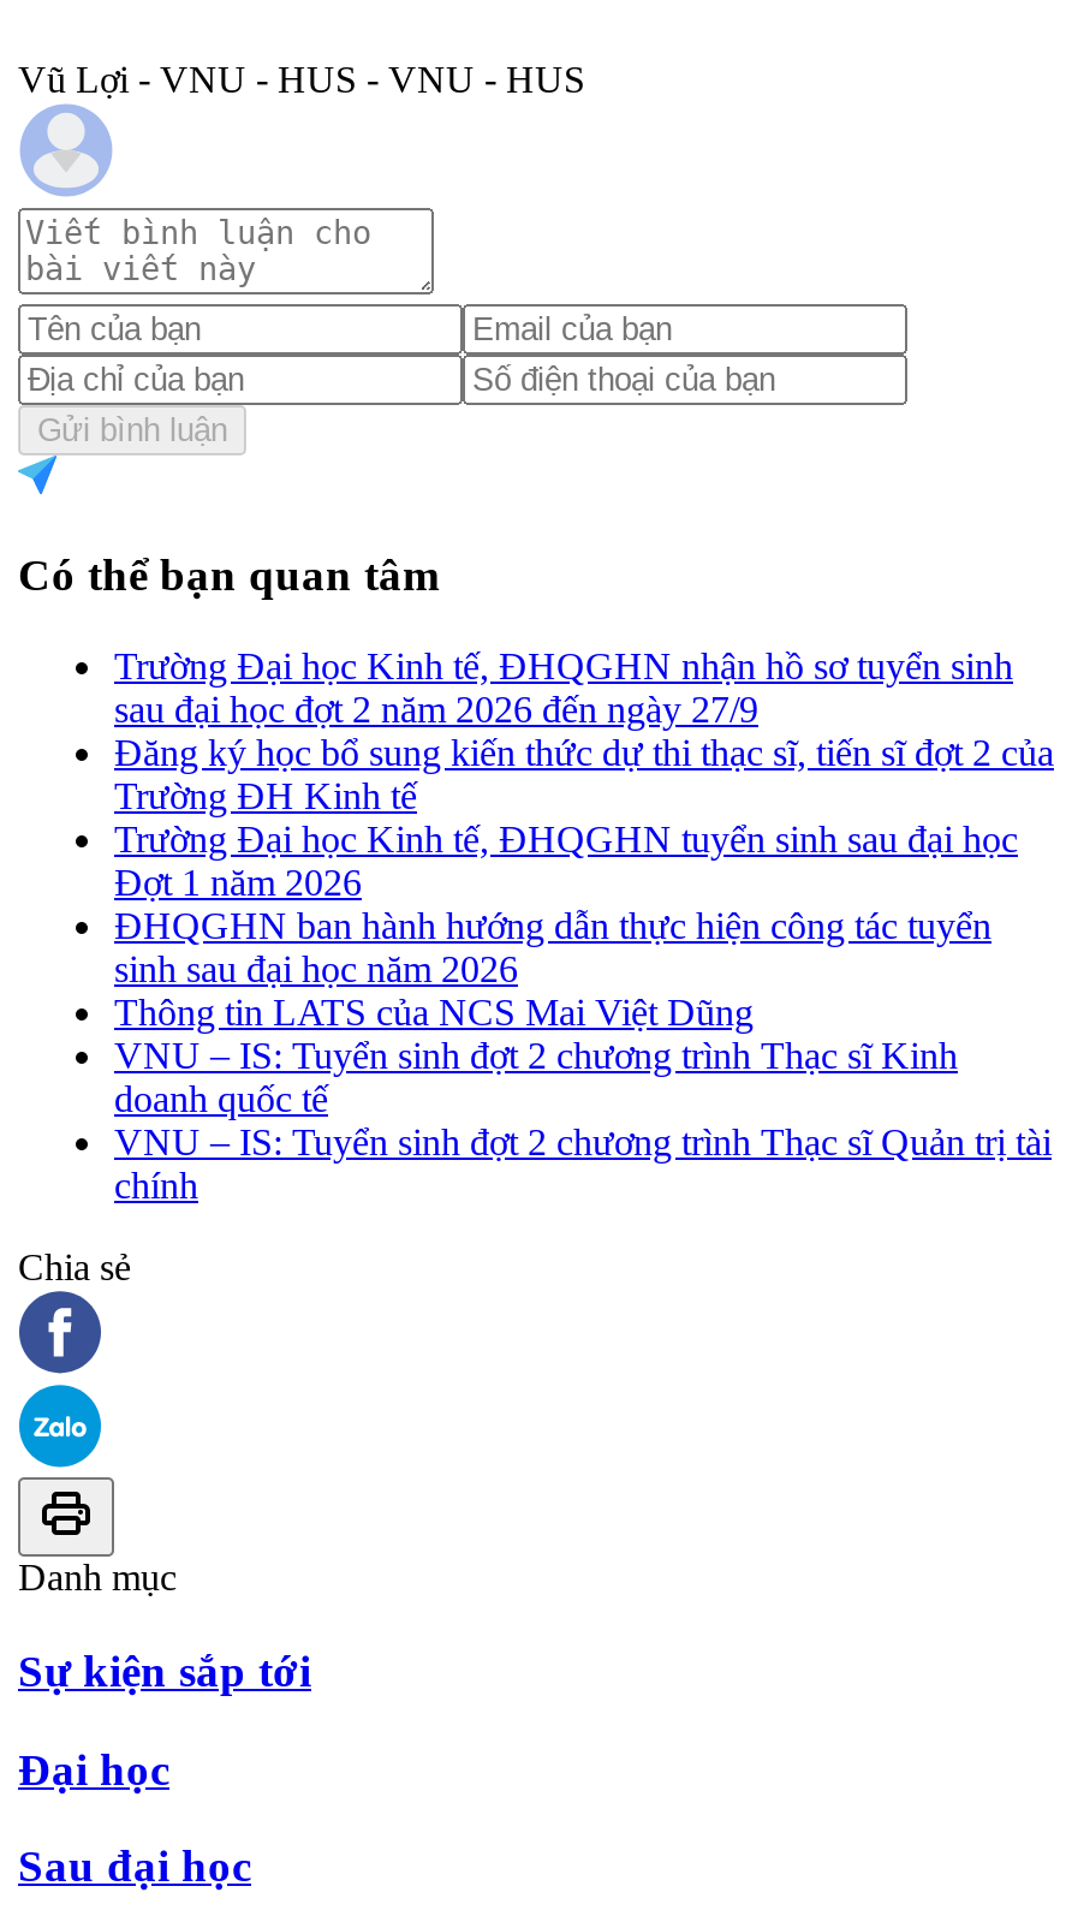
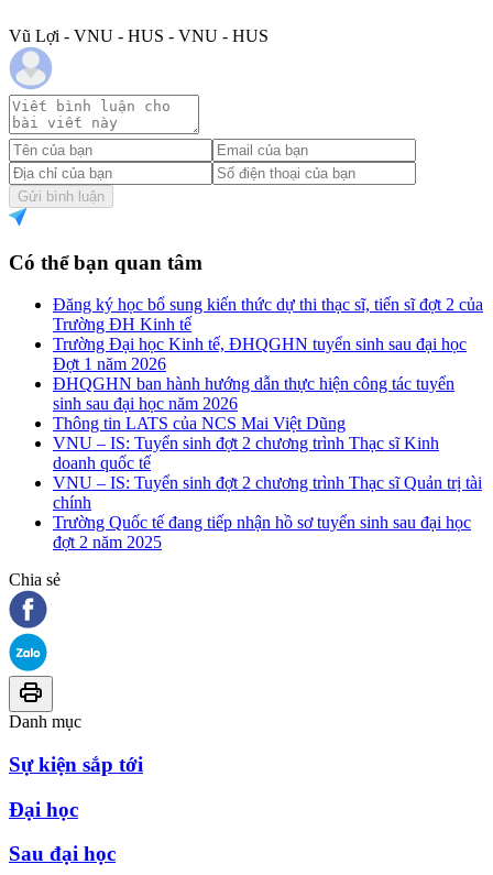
- Trường Đại học Kinh tế, ĐHQGHN nhận hồ sơ tuyển sinh
- sau đại học đợt 2 năm 2026 đến ngày 27/9

moved up: Đăng ký học bổ sung kiến thức dự thi thạc sĩ, tiến sĩ đợt 2 của | Trường ĐH Kinh tế | Trường Đại học Kinh tế, ĐHQGHN tuyển sinh sau đại học | ... | VNU – IS: Tuyển sinh đợt 2 chương trình Thạc sĩ Quản trị tài | chính

+ Trường Quốc tế đang tiếp nhận hồ sơ tuyển sinh sau đại học
+ đợt 2 năm 2025
